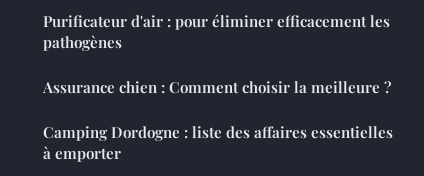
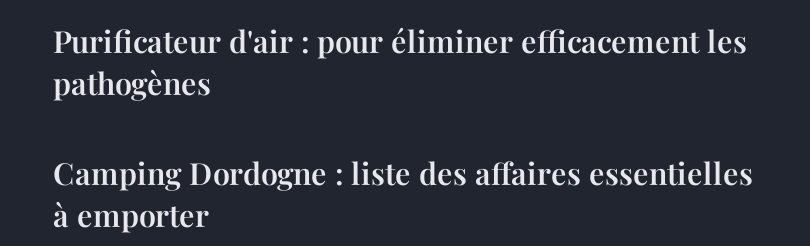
- Assurance chien : Comment choisir la meilleure ?
